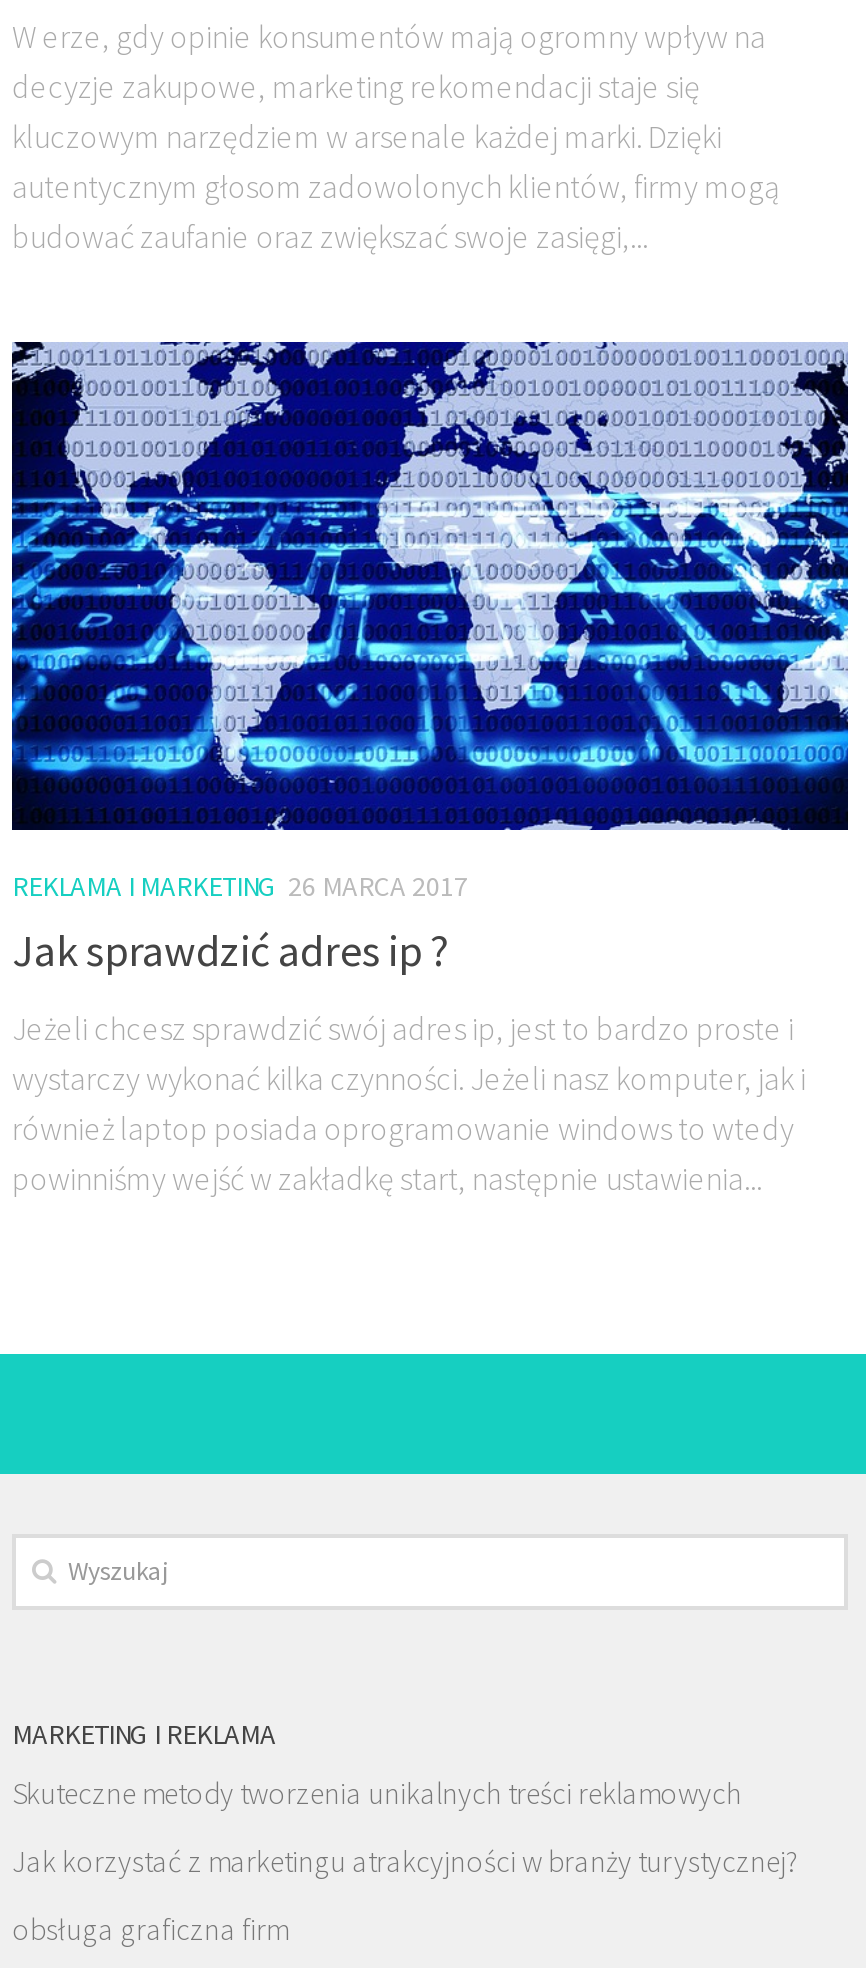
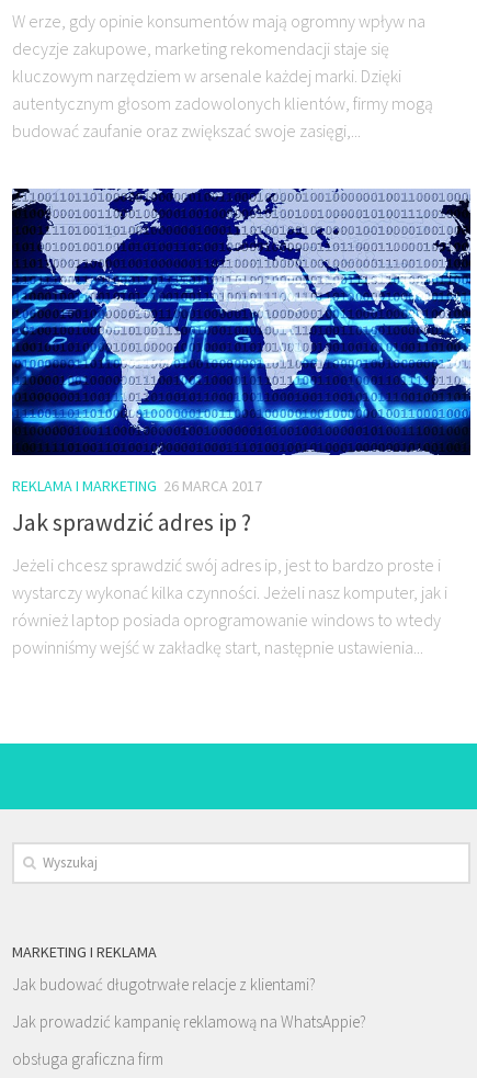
- Skuteczne metody tworzenia unikalnych treści reklamowych
+ Jak budować długotrwałe relacje z klientami?

- Jak korzystać z marketingu atrakcyjności w branży turystycznej?
+ Jak prowadzić kampanię reklamową na WhatsAppie?
